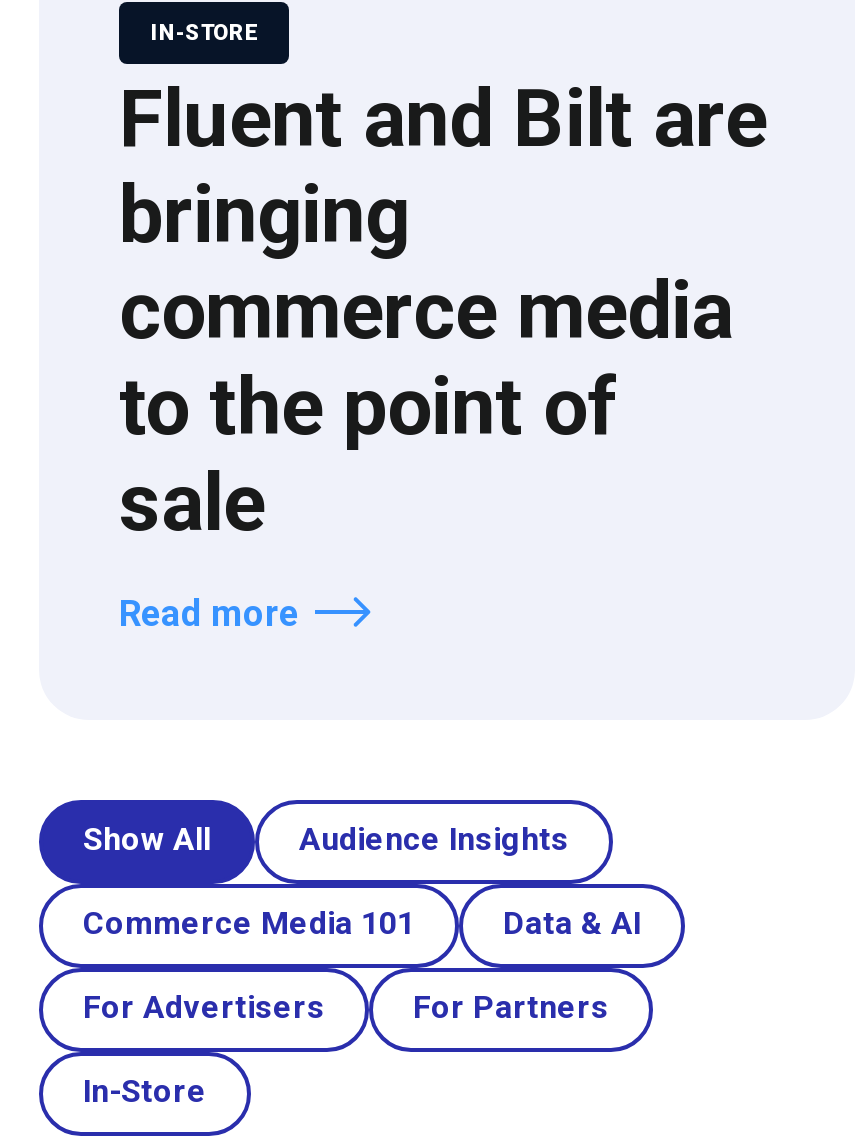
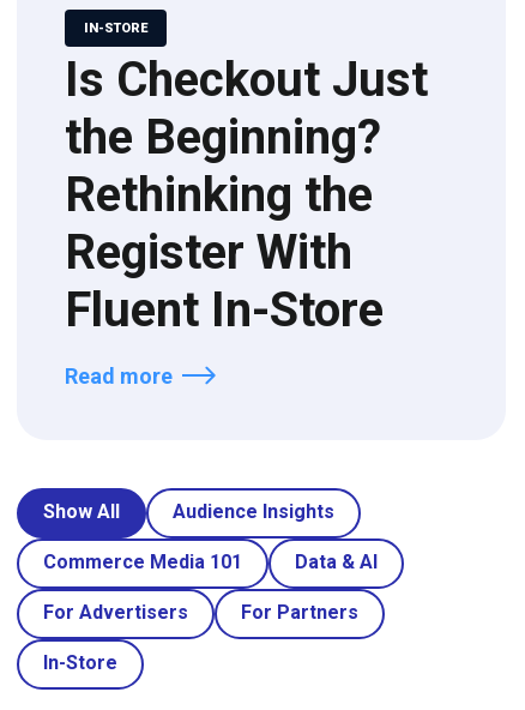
- Fluent and Bilt are
- bringing
- commerce media
- to the point of
- sale
+ Is Checkout Just
+ the Beginning?
+ Rethinking the
+ Register With
+ Fluent In-Store
